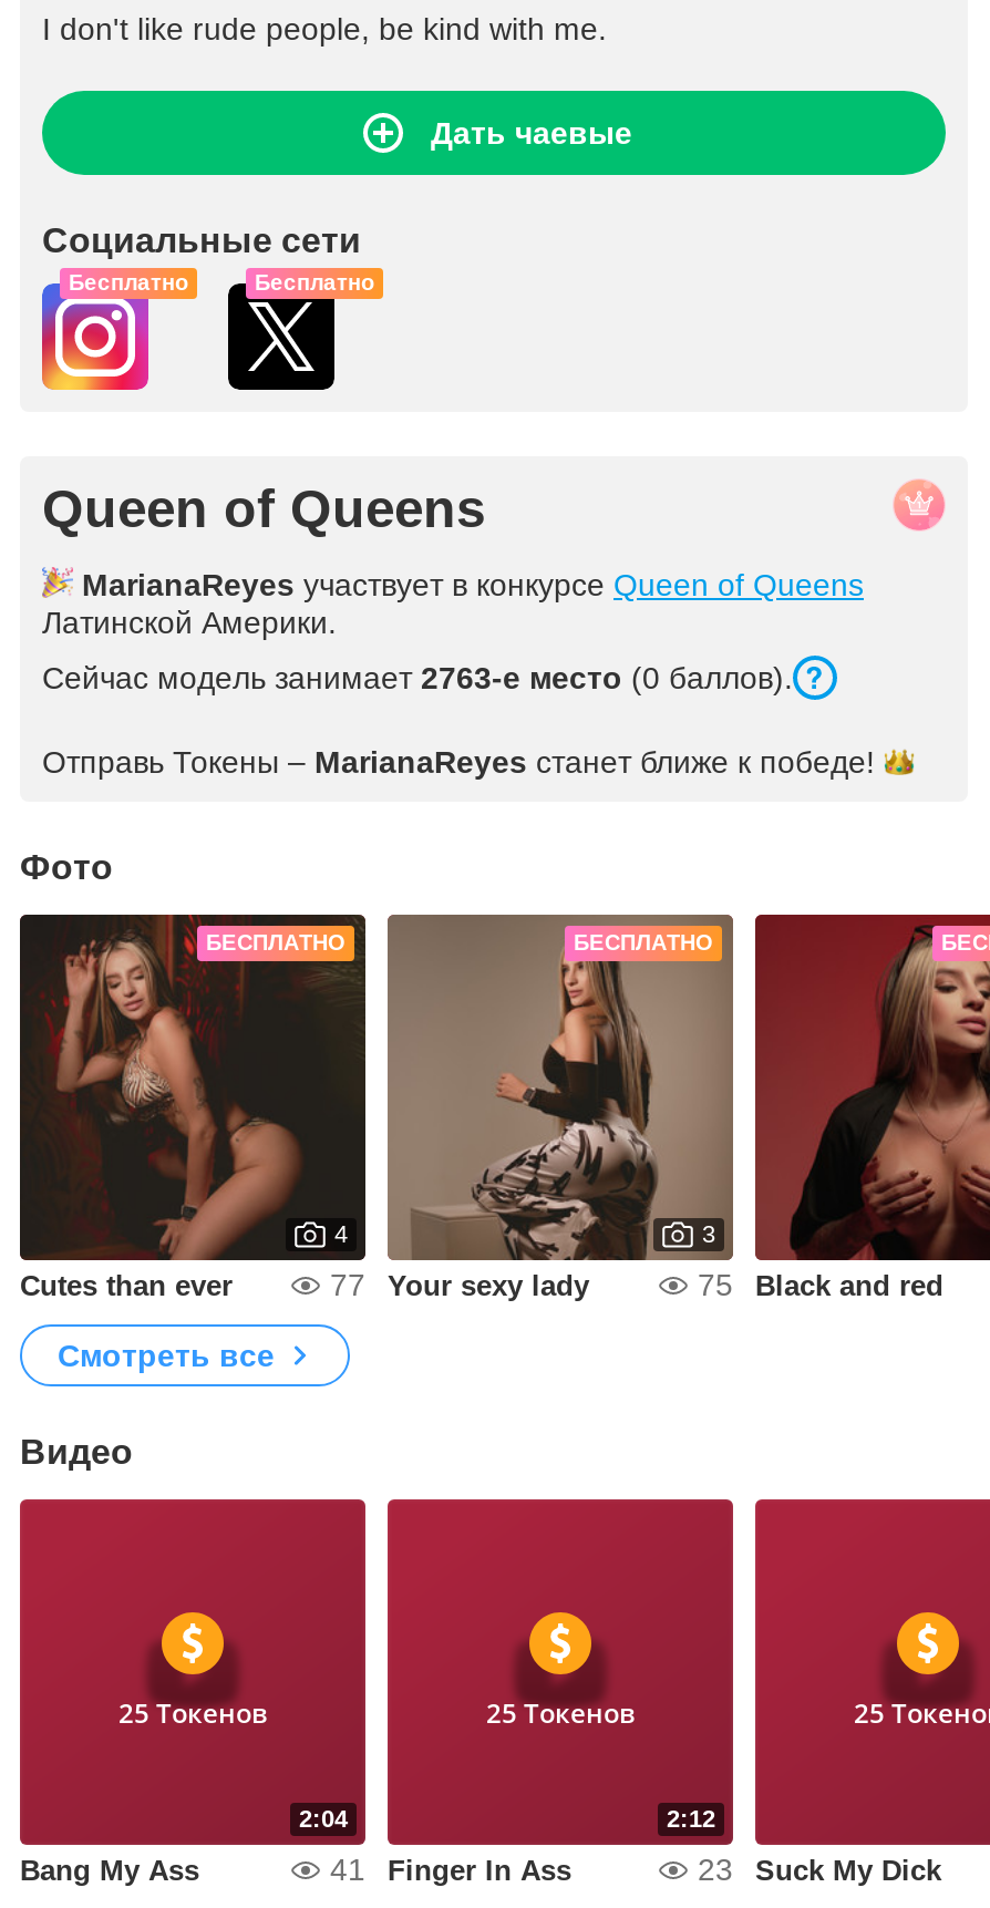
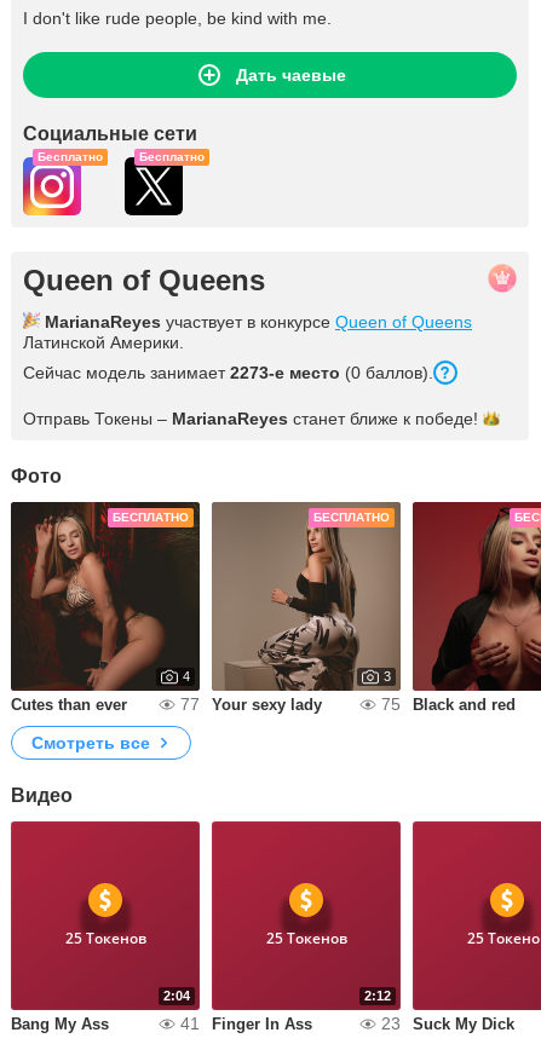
- Сейчас модель занимает 2763-е место (0 баллов).
+ Сейчас модель занимает 2273-е место (0 баллов).
